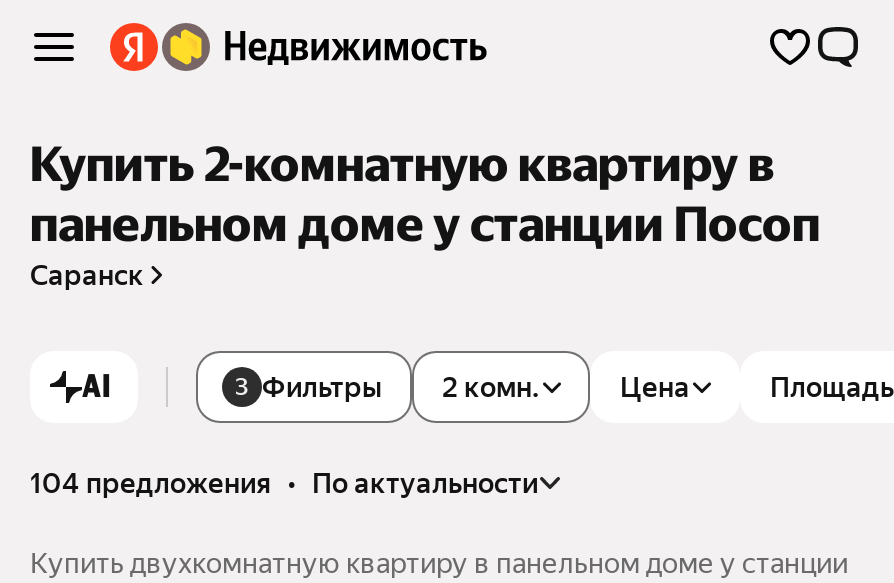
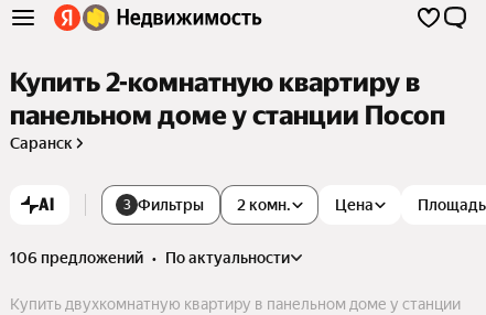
- 104 предложения • по актуальности
+ 106 предложений • по актуальности
